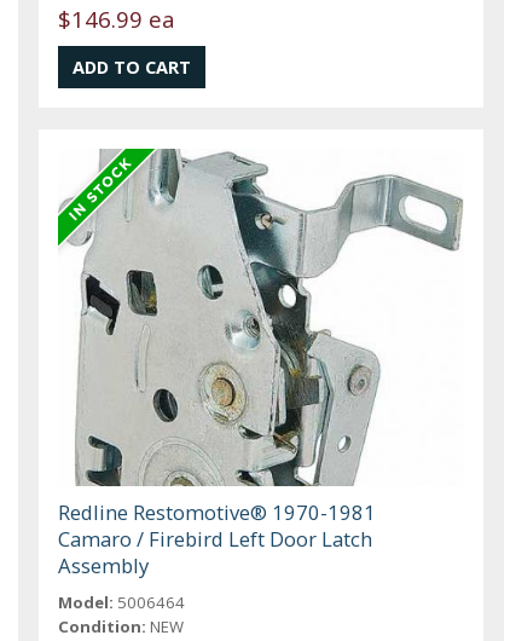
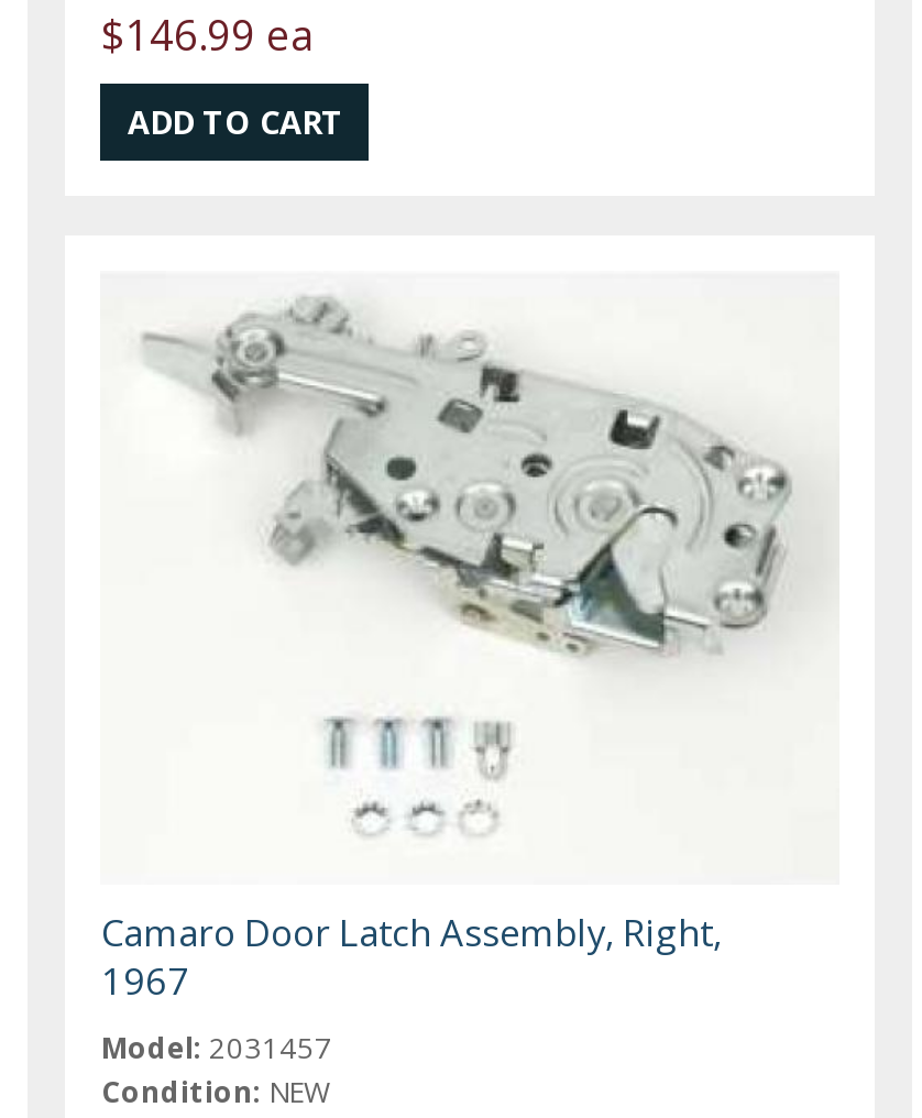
- [image]
- Redline Restomotive® 1970-1981
- Camaro / Firebird Left Door Latch
- Assembly
- Model: 5006464
+ [image]
+ Camaro Door Latch Assembly, Right,
+ 1967
+ Model: 2031457
